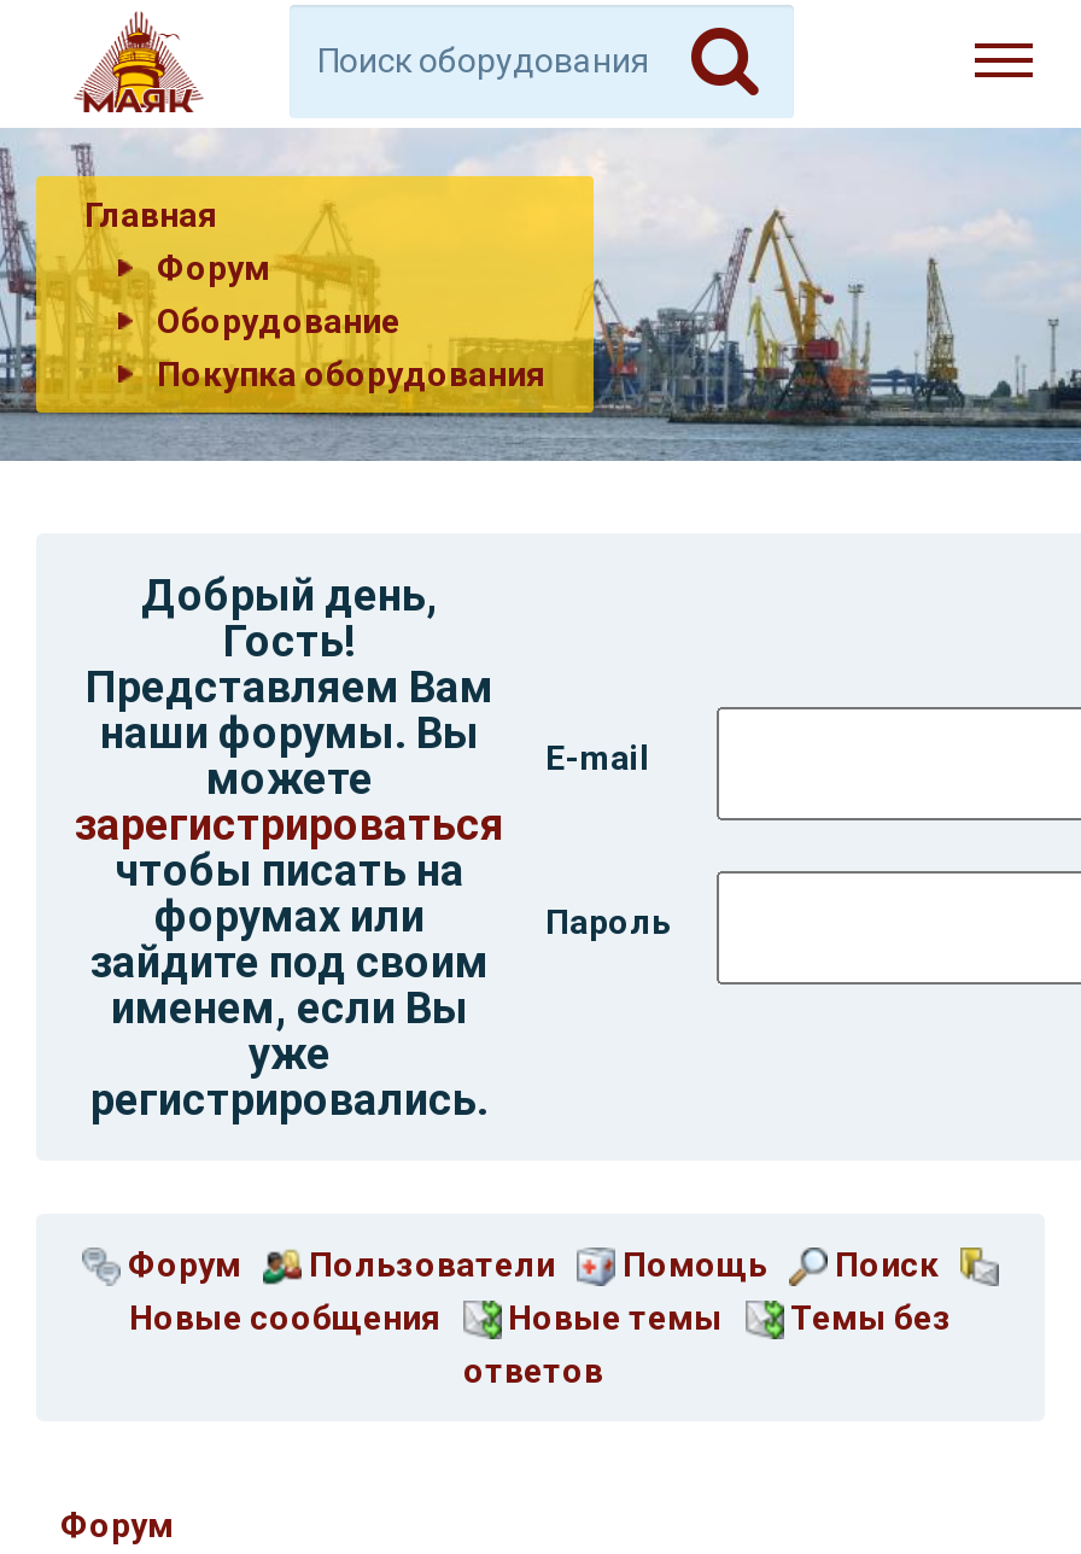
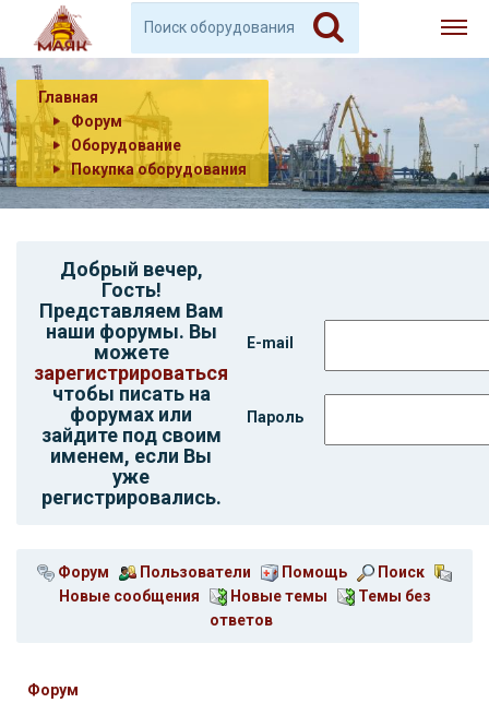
- Добрый день,
+ Добрый вечер,
